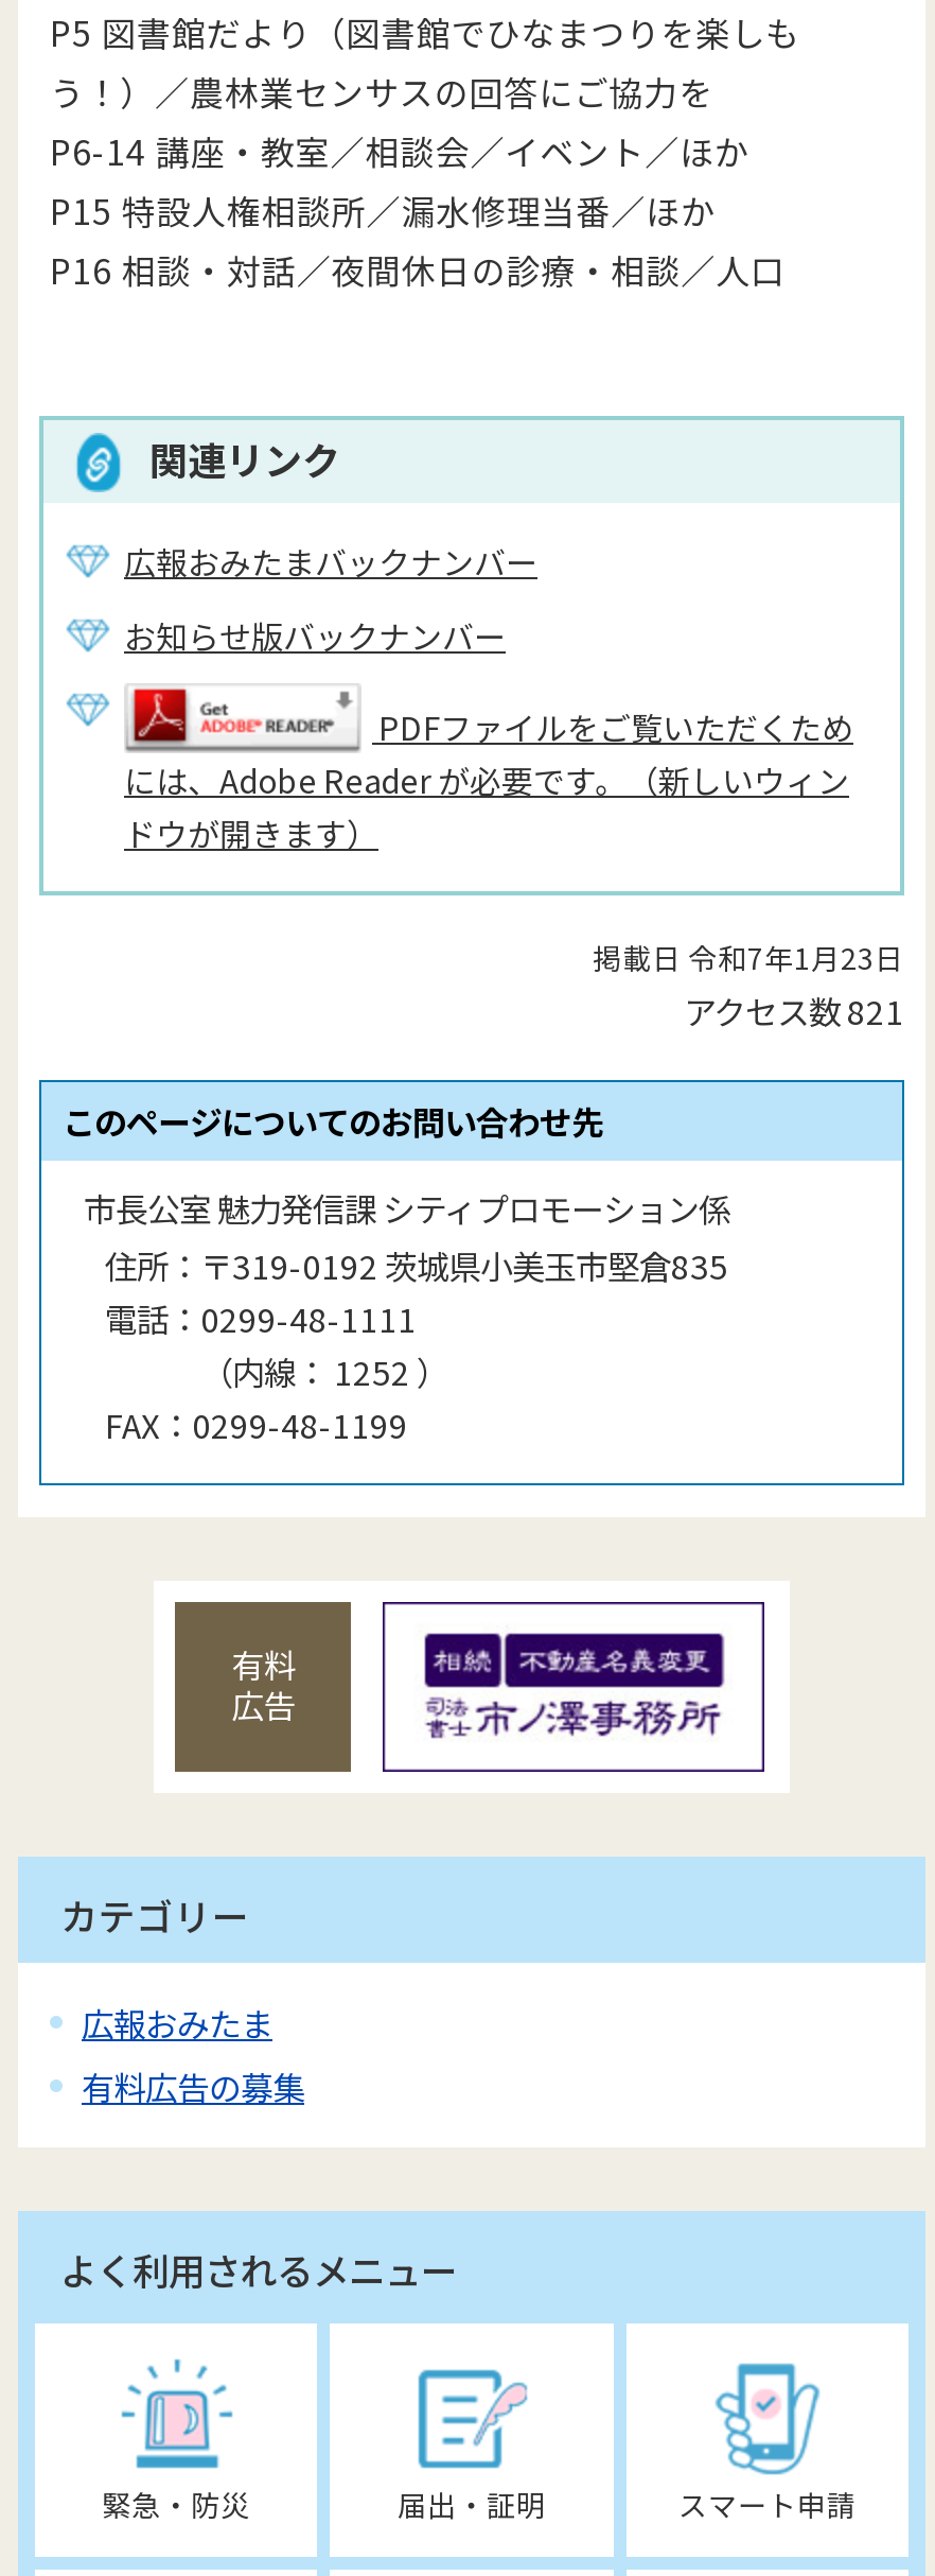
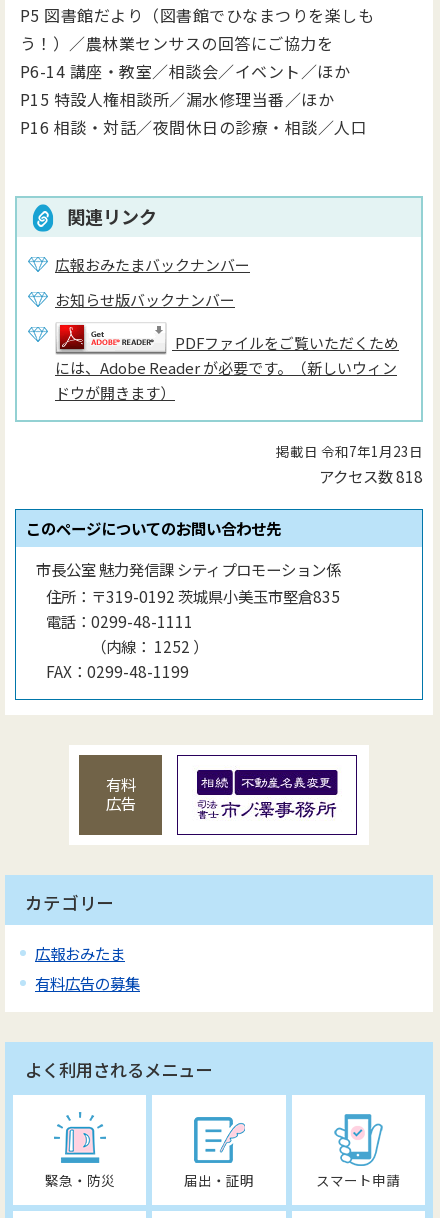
- アクセス数821
+ アクセス数818
